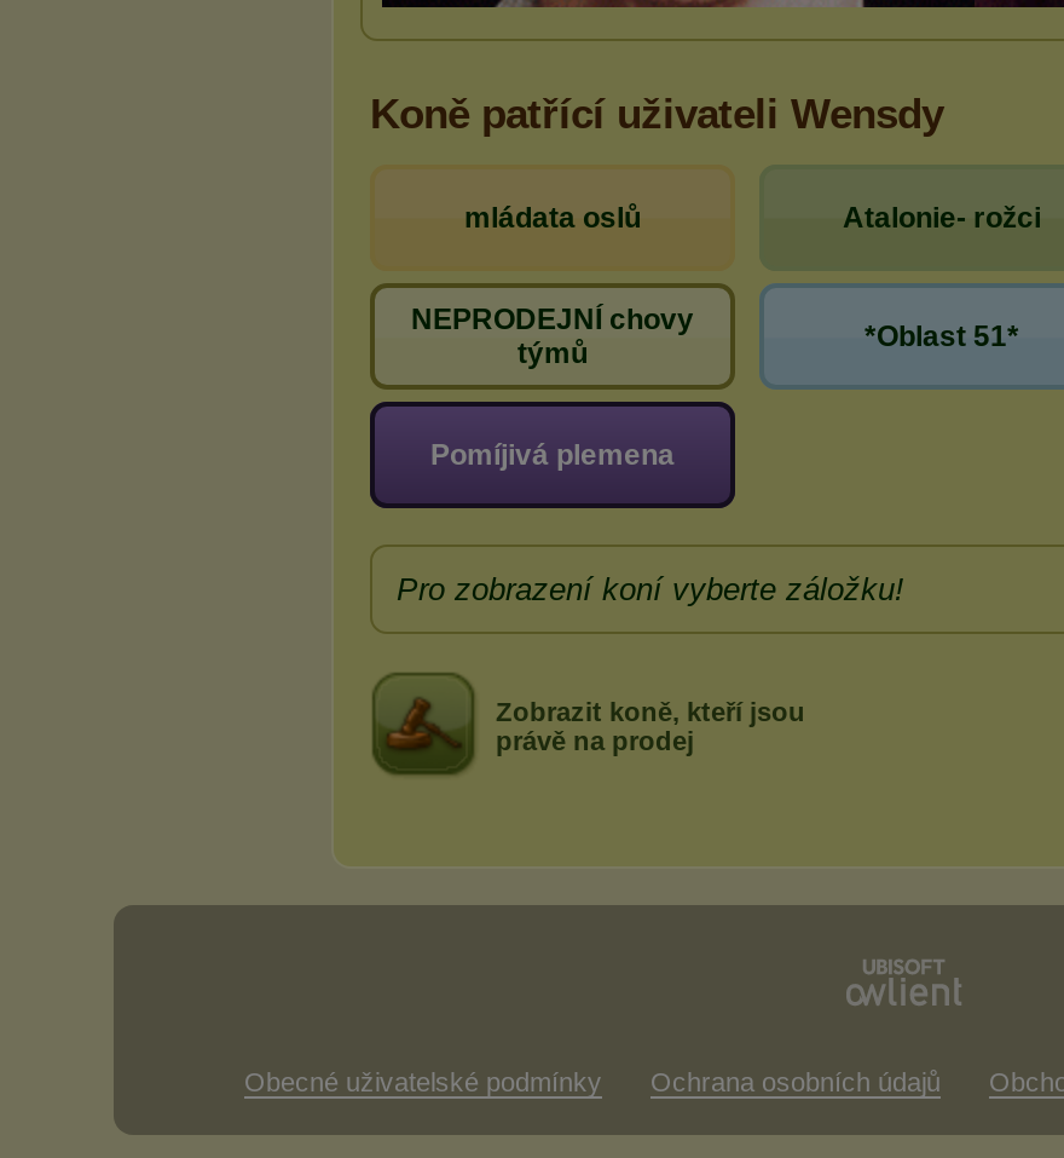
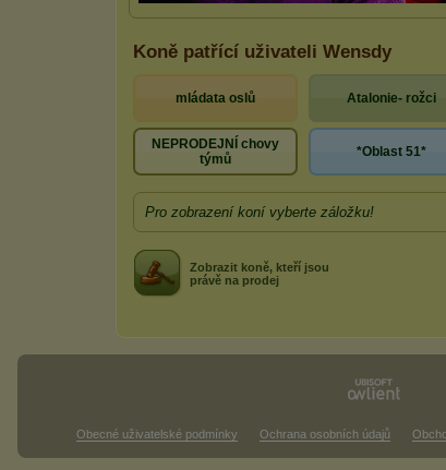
- Pomíjivá plemena
